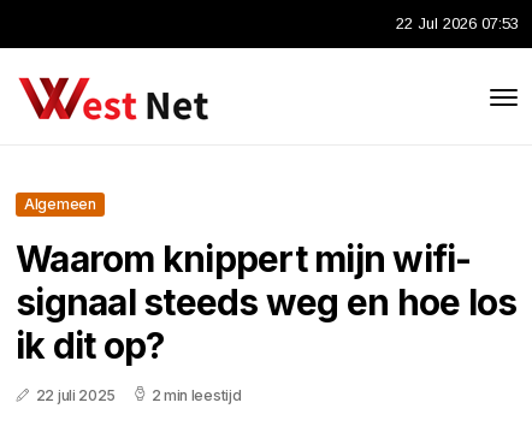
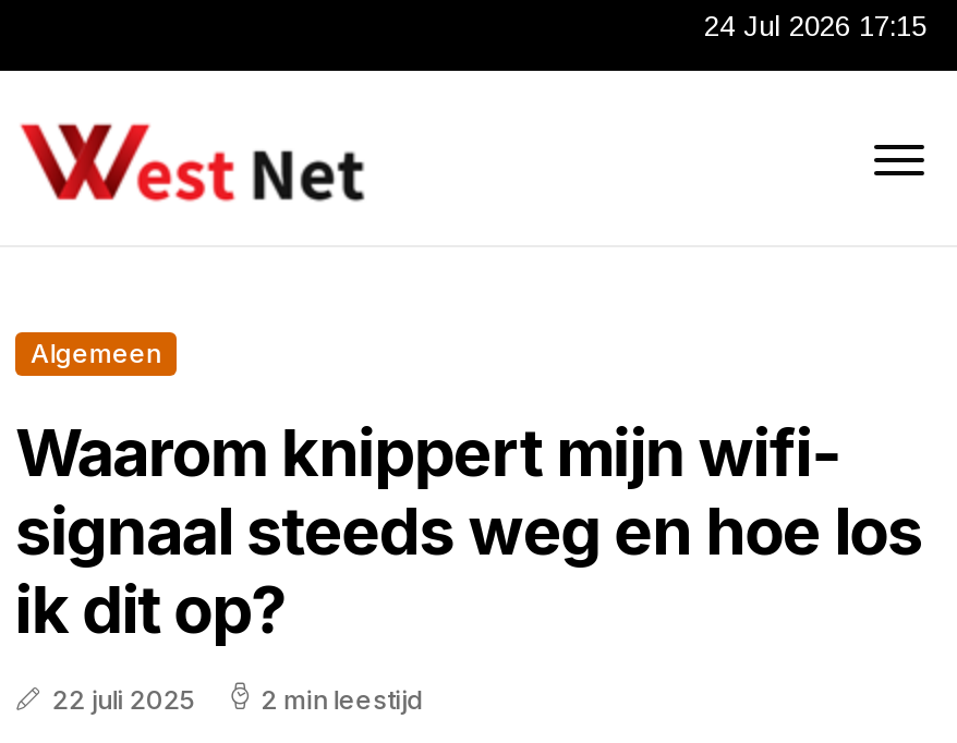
- 22 Jul 2026 07:53
+ 24 Jul 2026 17:15
